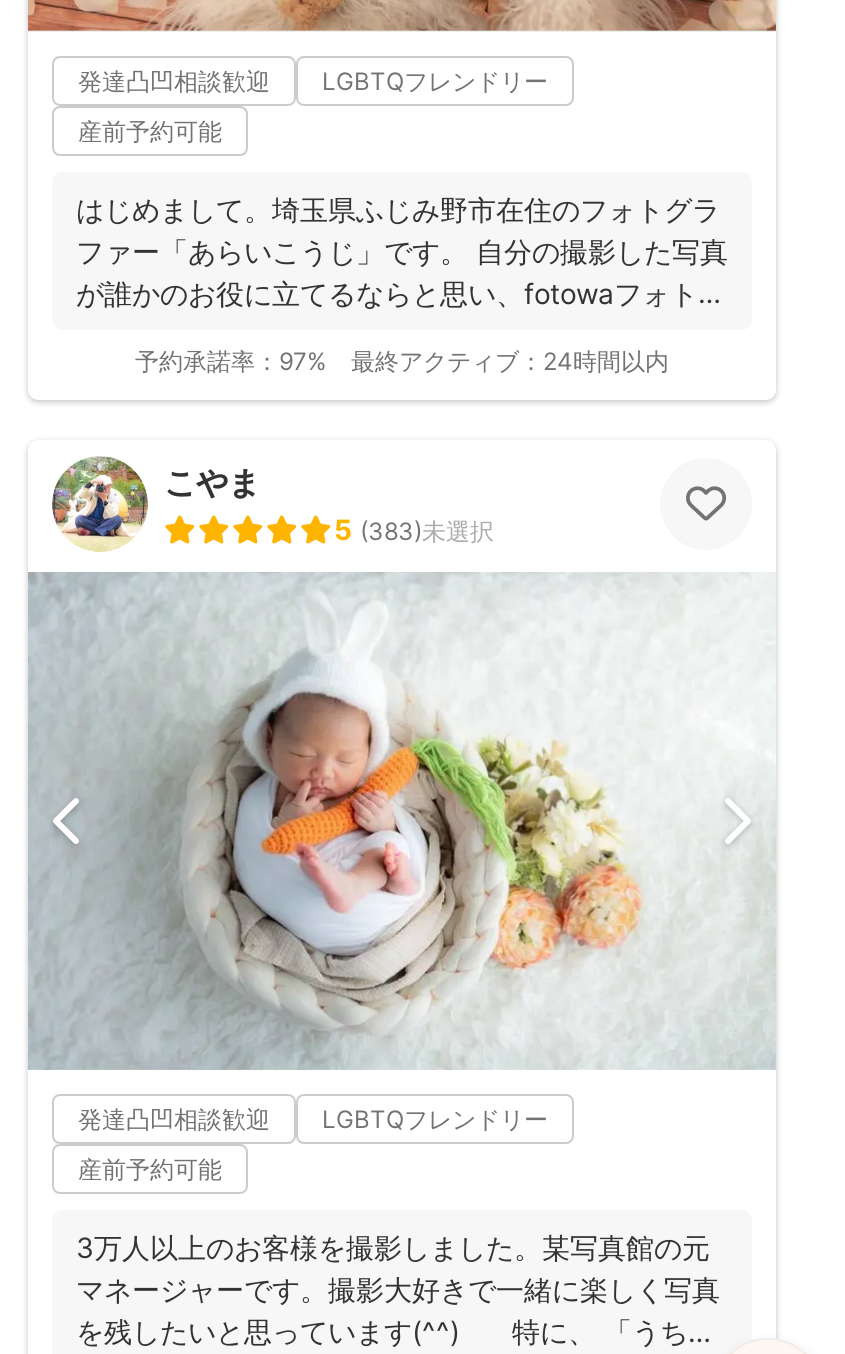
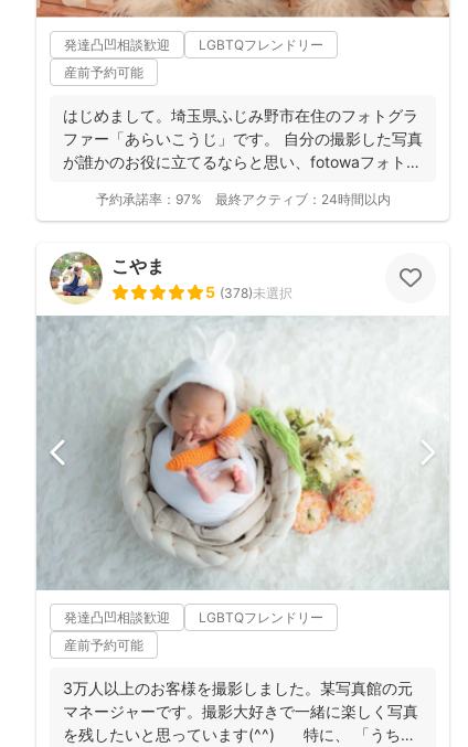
- 5 (383)未選択
+ 5 (378)未選択
